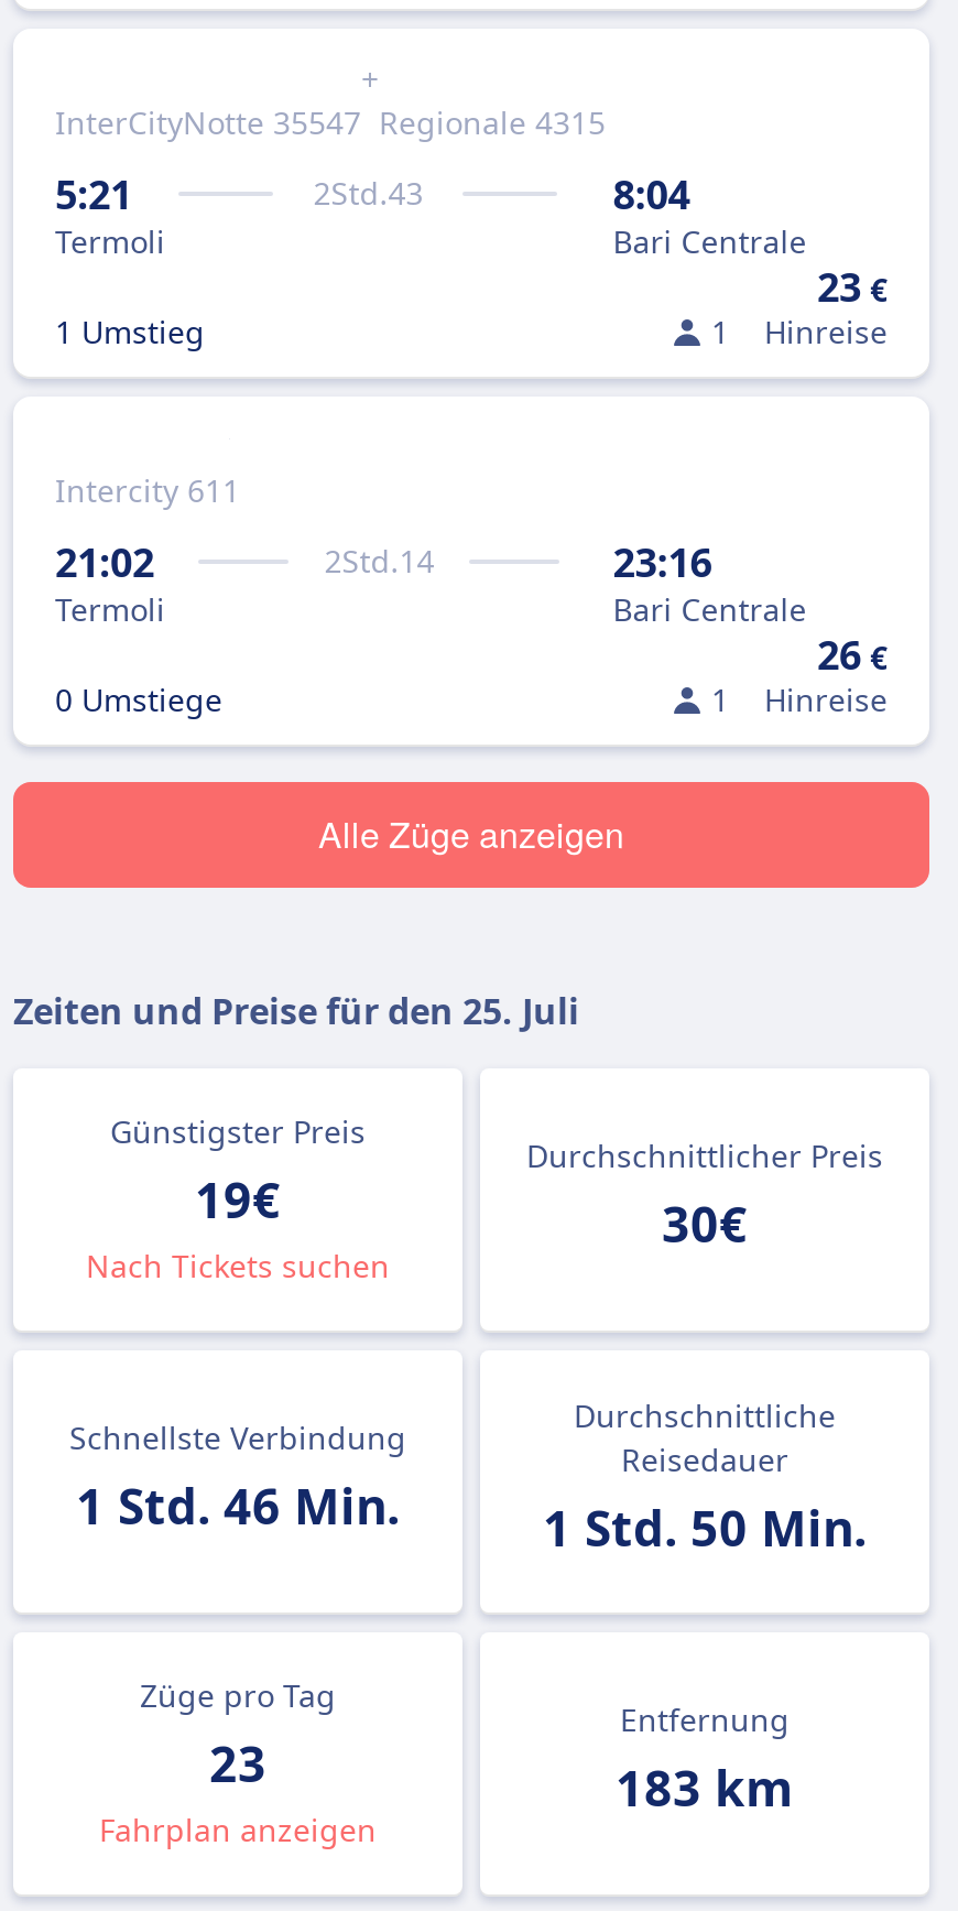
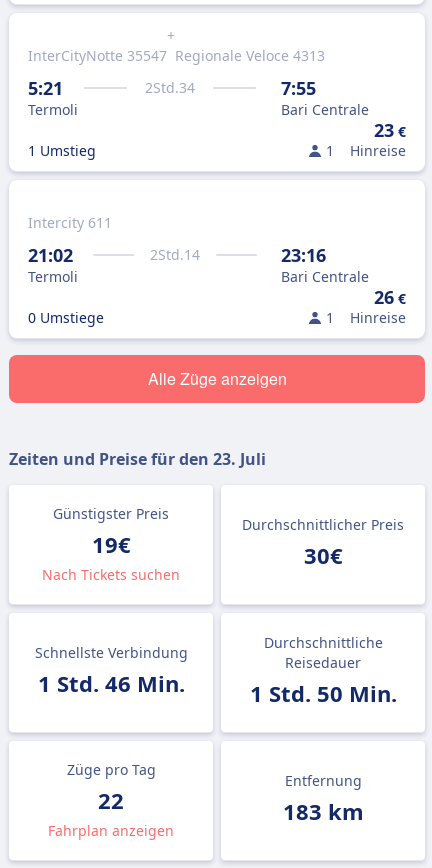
- Regionale 4315
+ Regionale Veloce 4313

- 2Std.43
+ 2Std.34

- 8:04
+ 7:55

- Zeiten und Preise für den 25. Juli
+ Zeiten und Preise für den 23. Juli

- 23
+ 22
